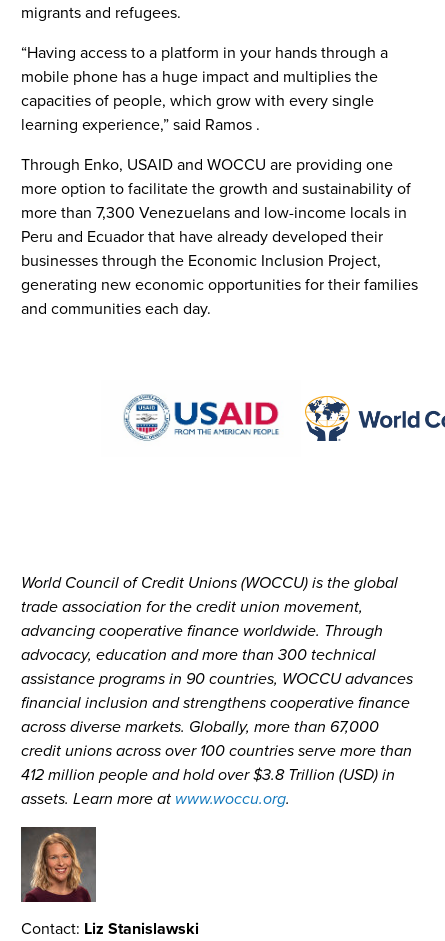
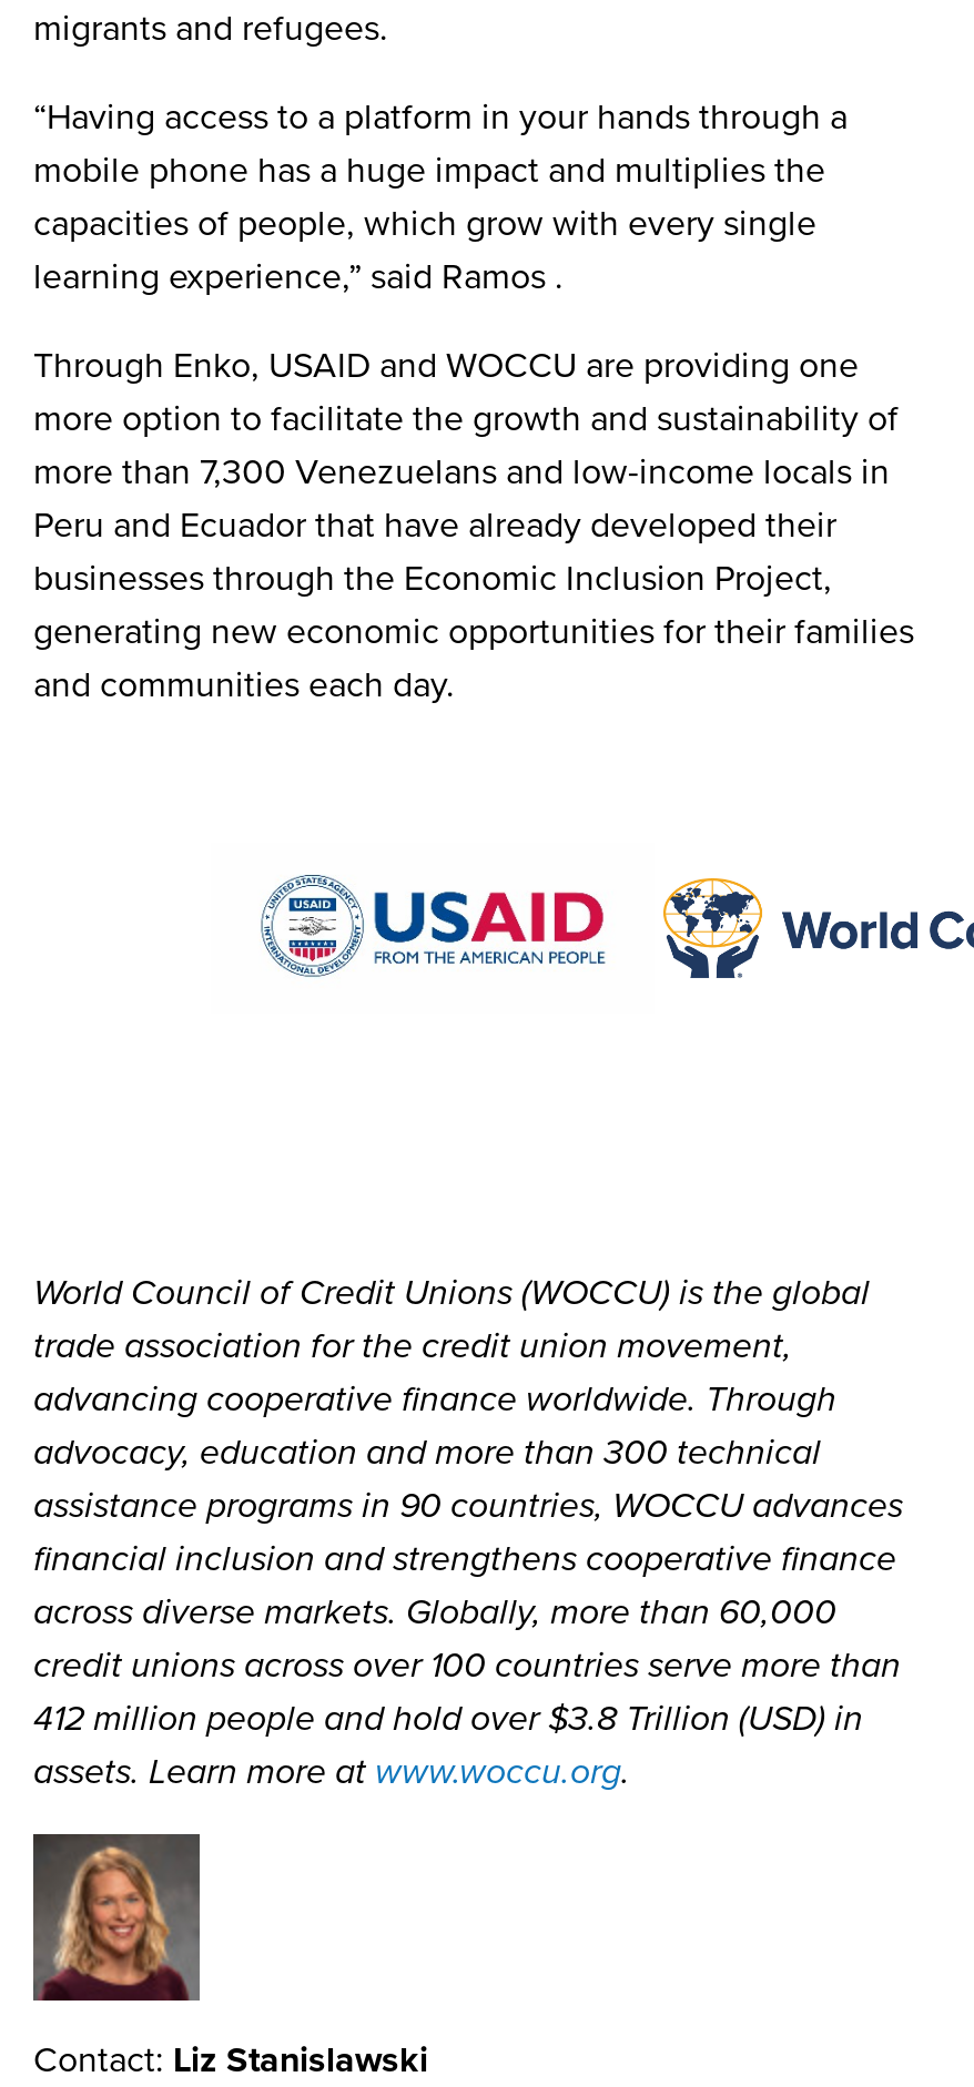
- across diverse markets. Globally, more than 67,000
+ across diverse markets. Globally, more than 60,000
